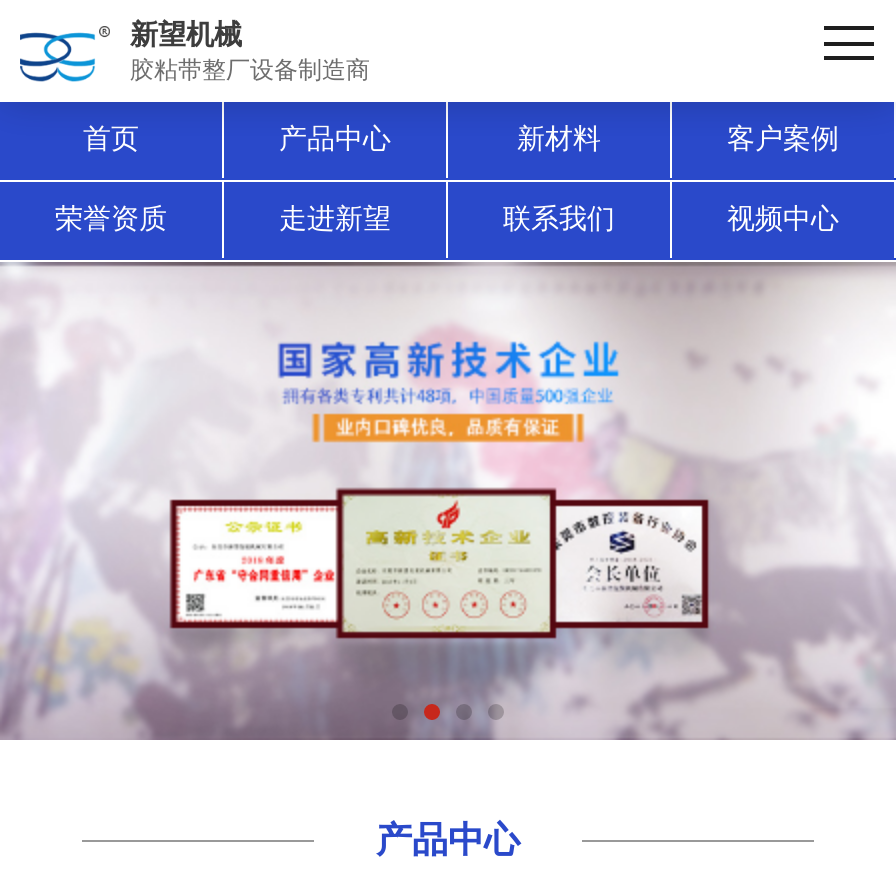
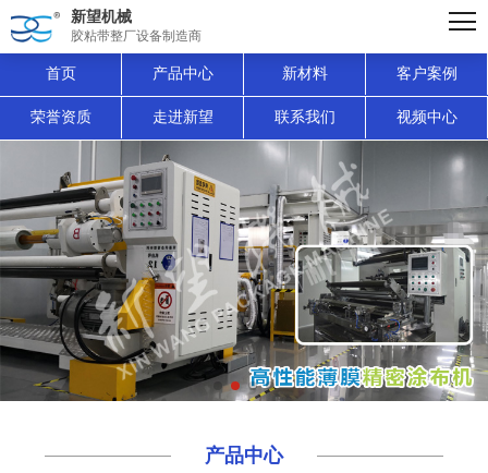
- [image]
+ [image]
